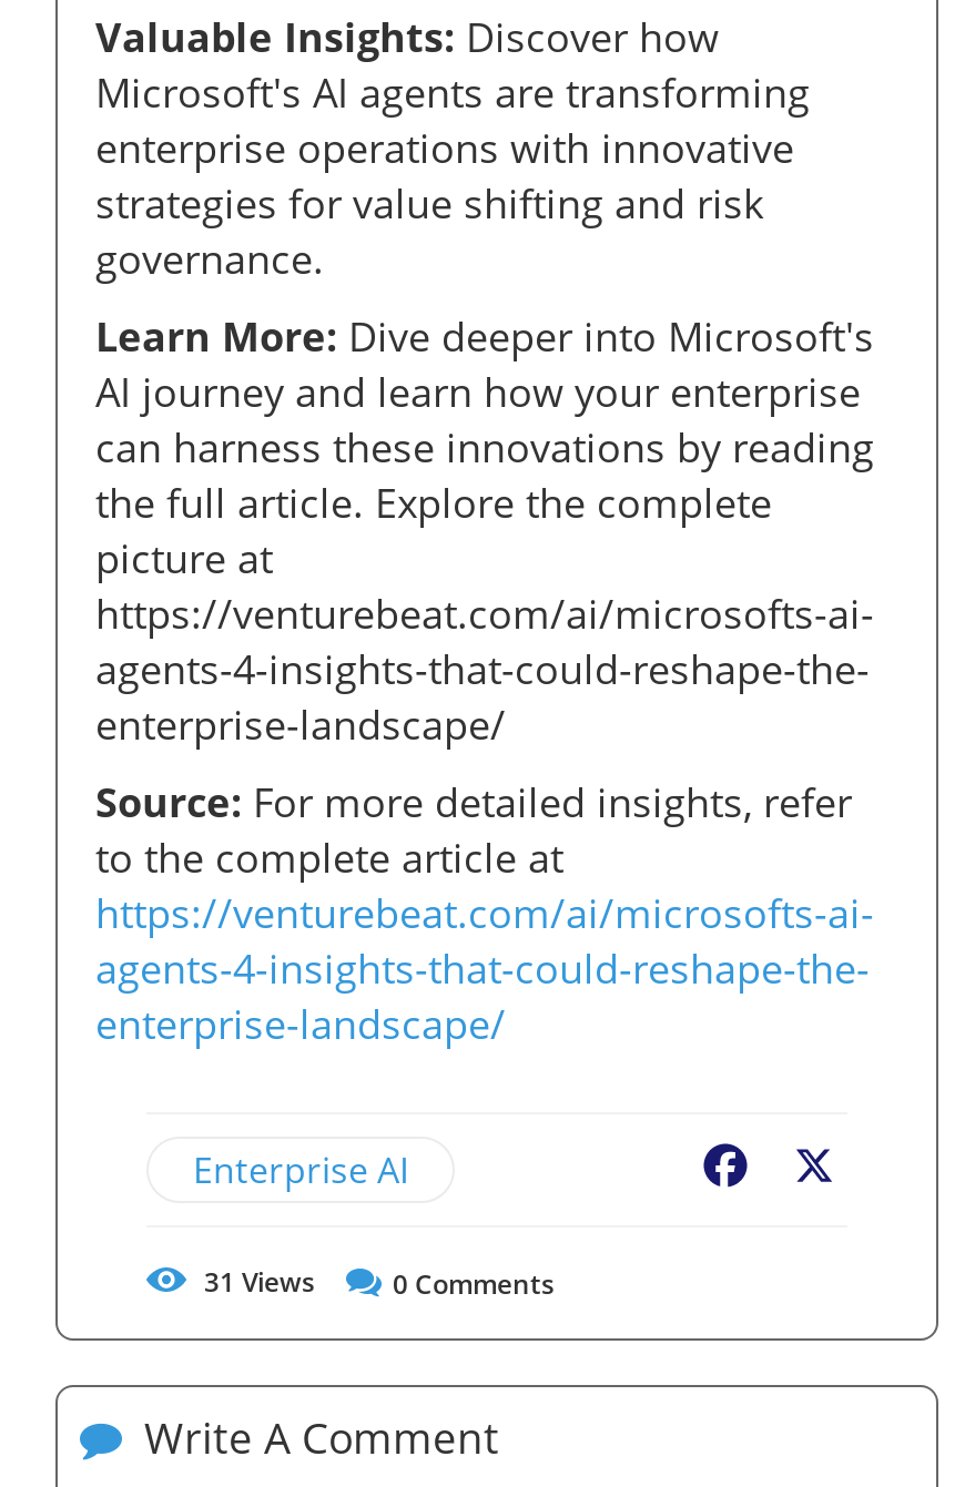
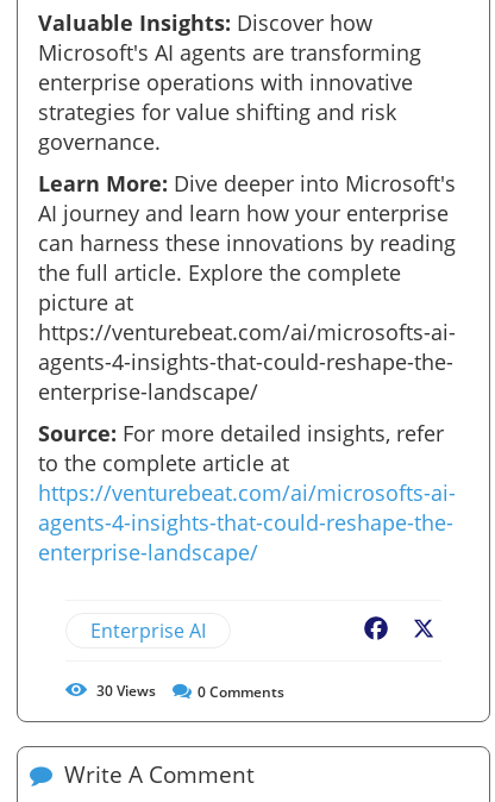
- 31 Views
+ 30 Views
